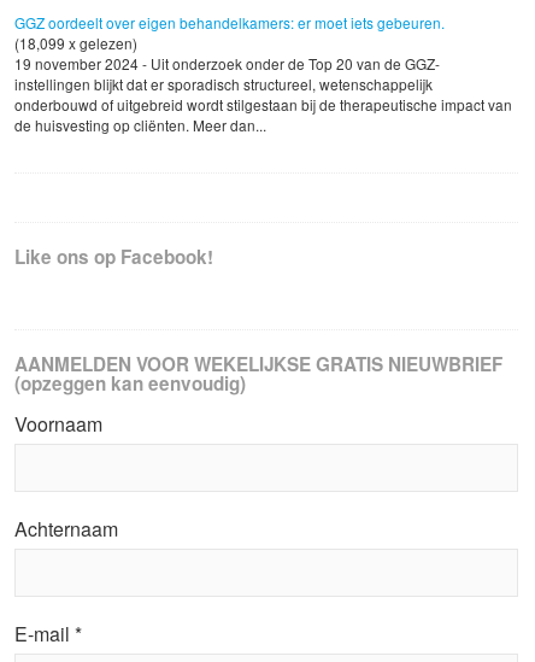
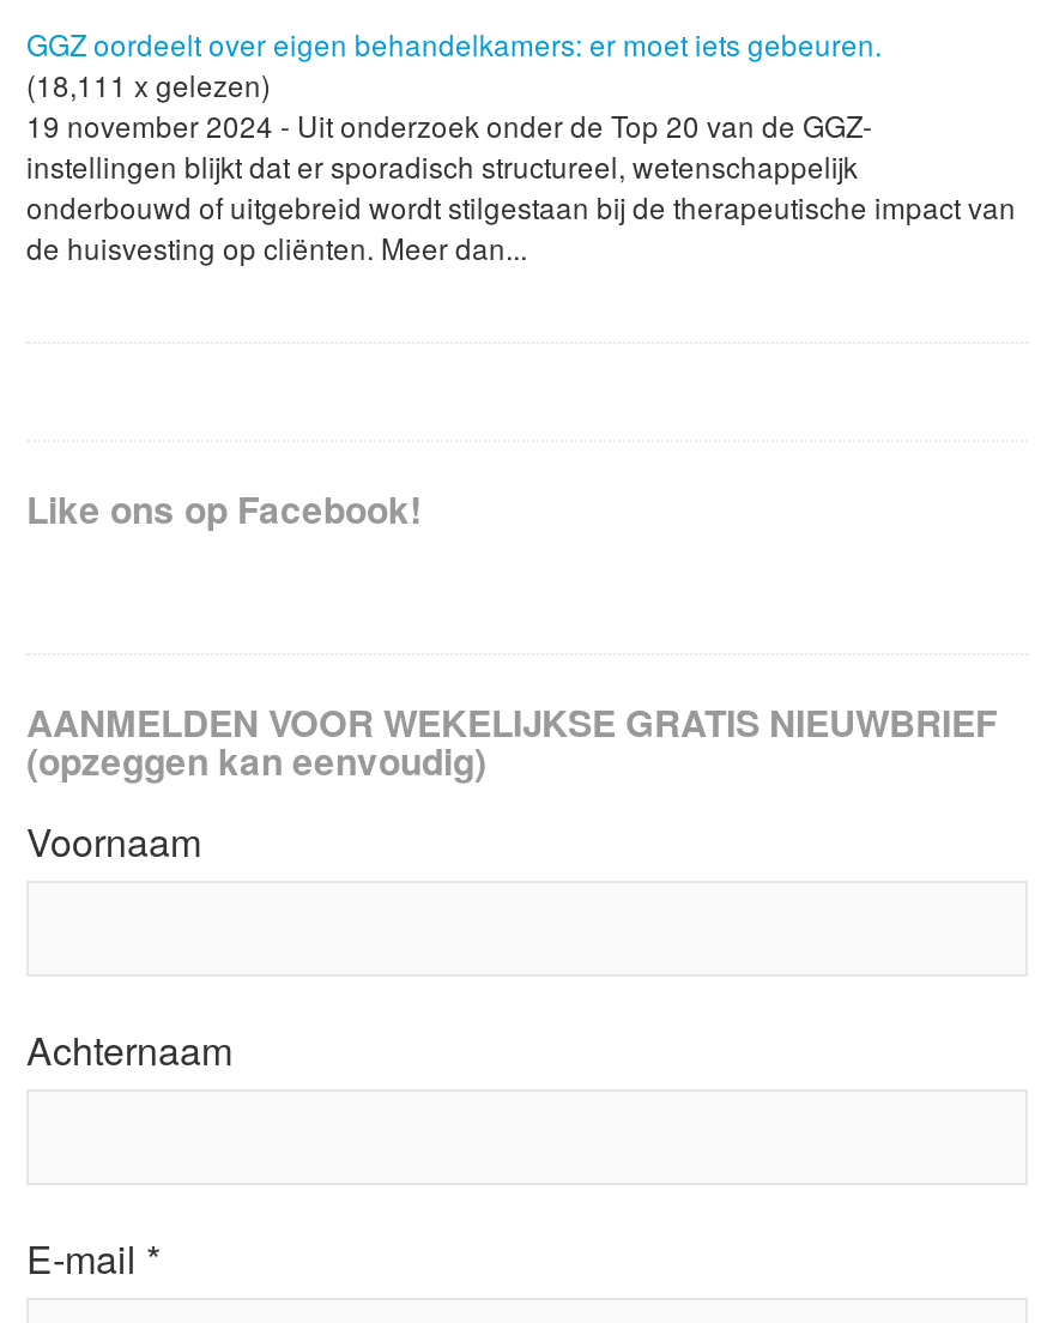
- (18,099 x gelezen)
+ (18,111 x gelezen)
